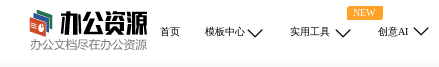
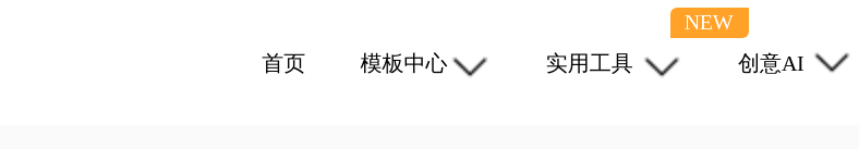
- [image]
